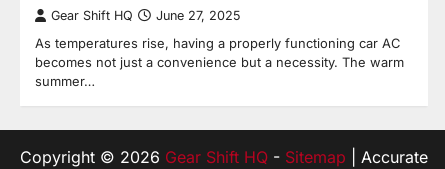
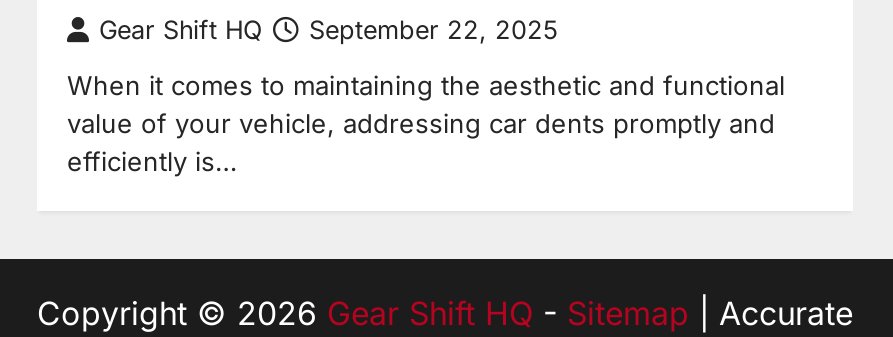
- Gear Shift HQ June 27, 2025
+ Gear Shift HQ September 22, 2025

- As temperatures rise, having a properly functioning car AC
- becomes not just a convenience but a necessity. The warm
- summer…
+ When it comes to maintaining the aesthetic and functional
+ value of your vehicle, addressing car dents promptly and
+ efficiently is…
